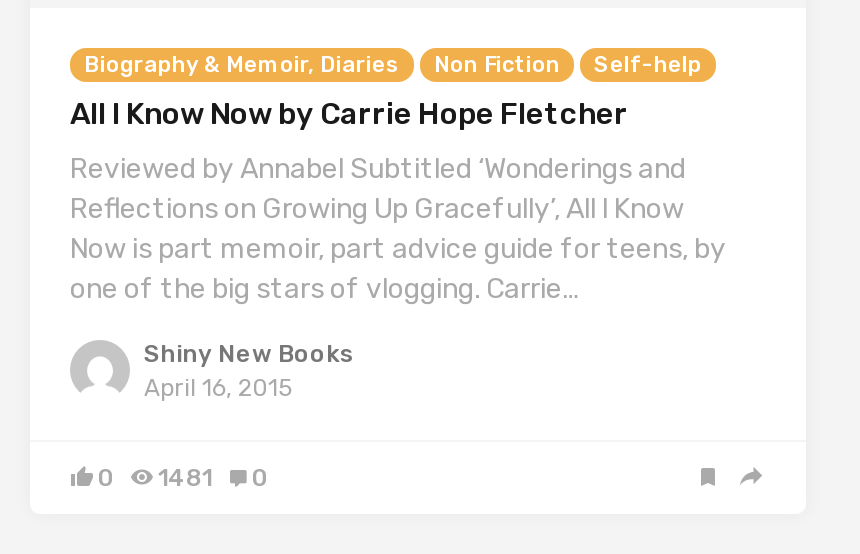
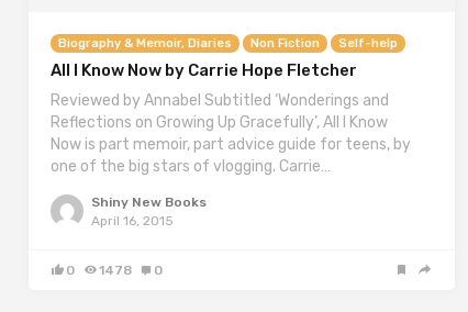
- 0 1481 0
+ 0 1478 0
